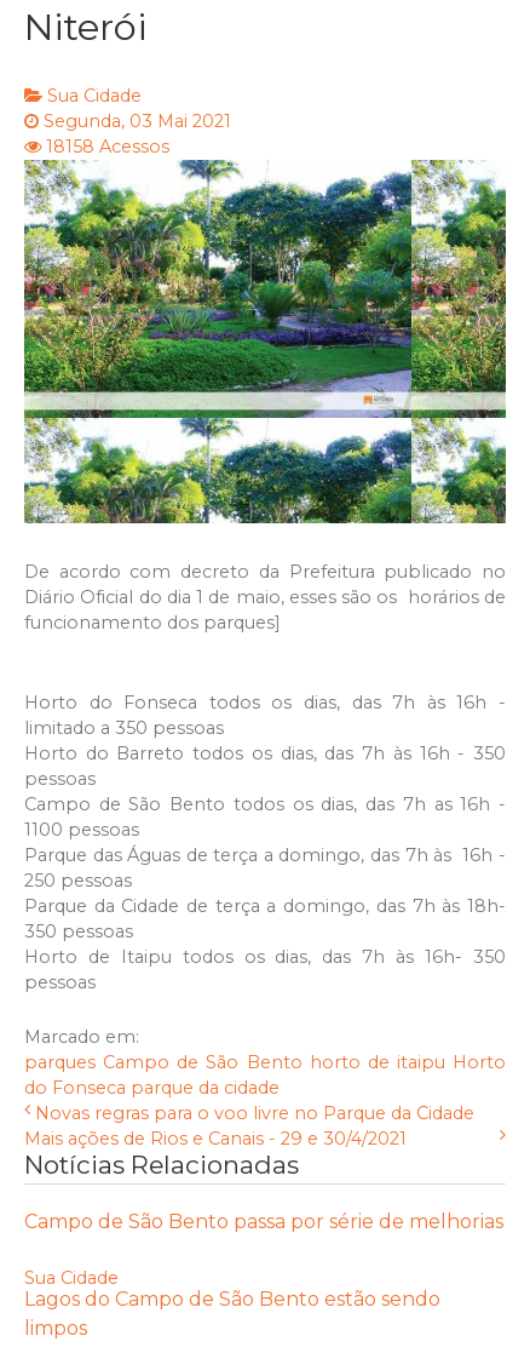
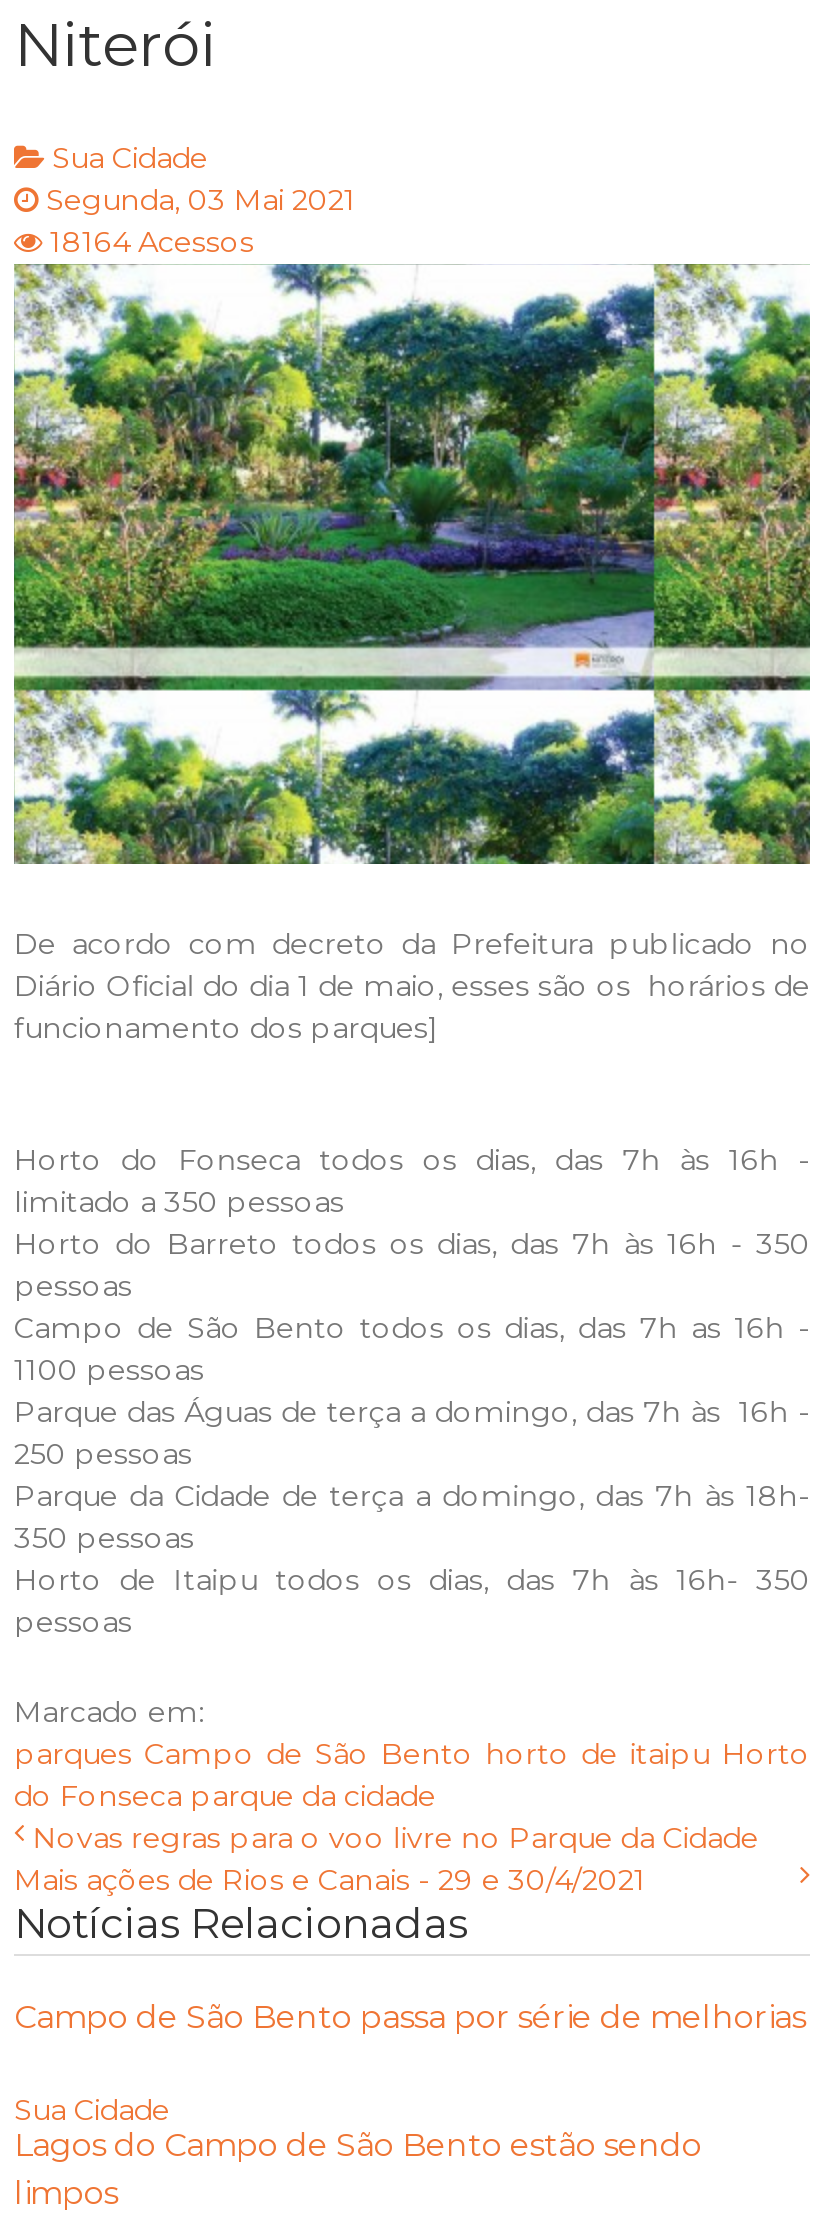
- 18158 Acessos
+ 18164 Acessos
